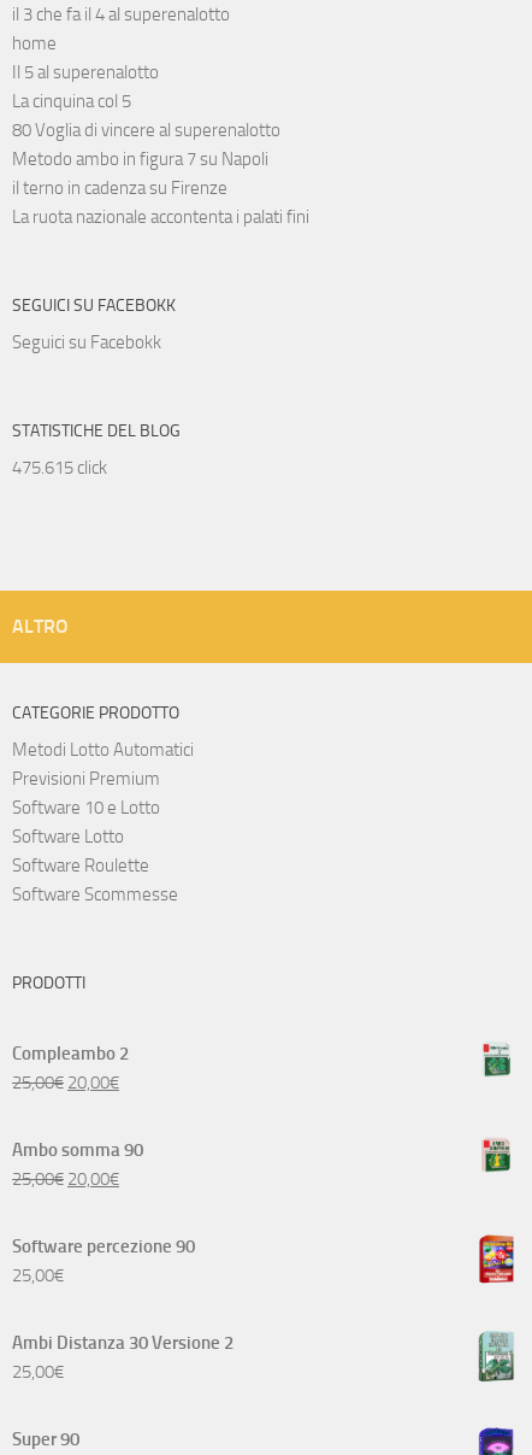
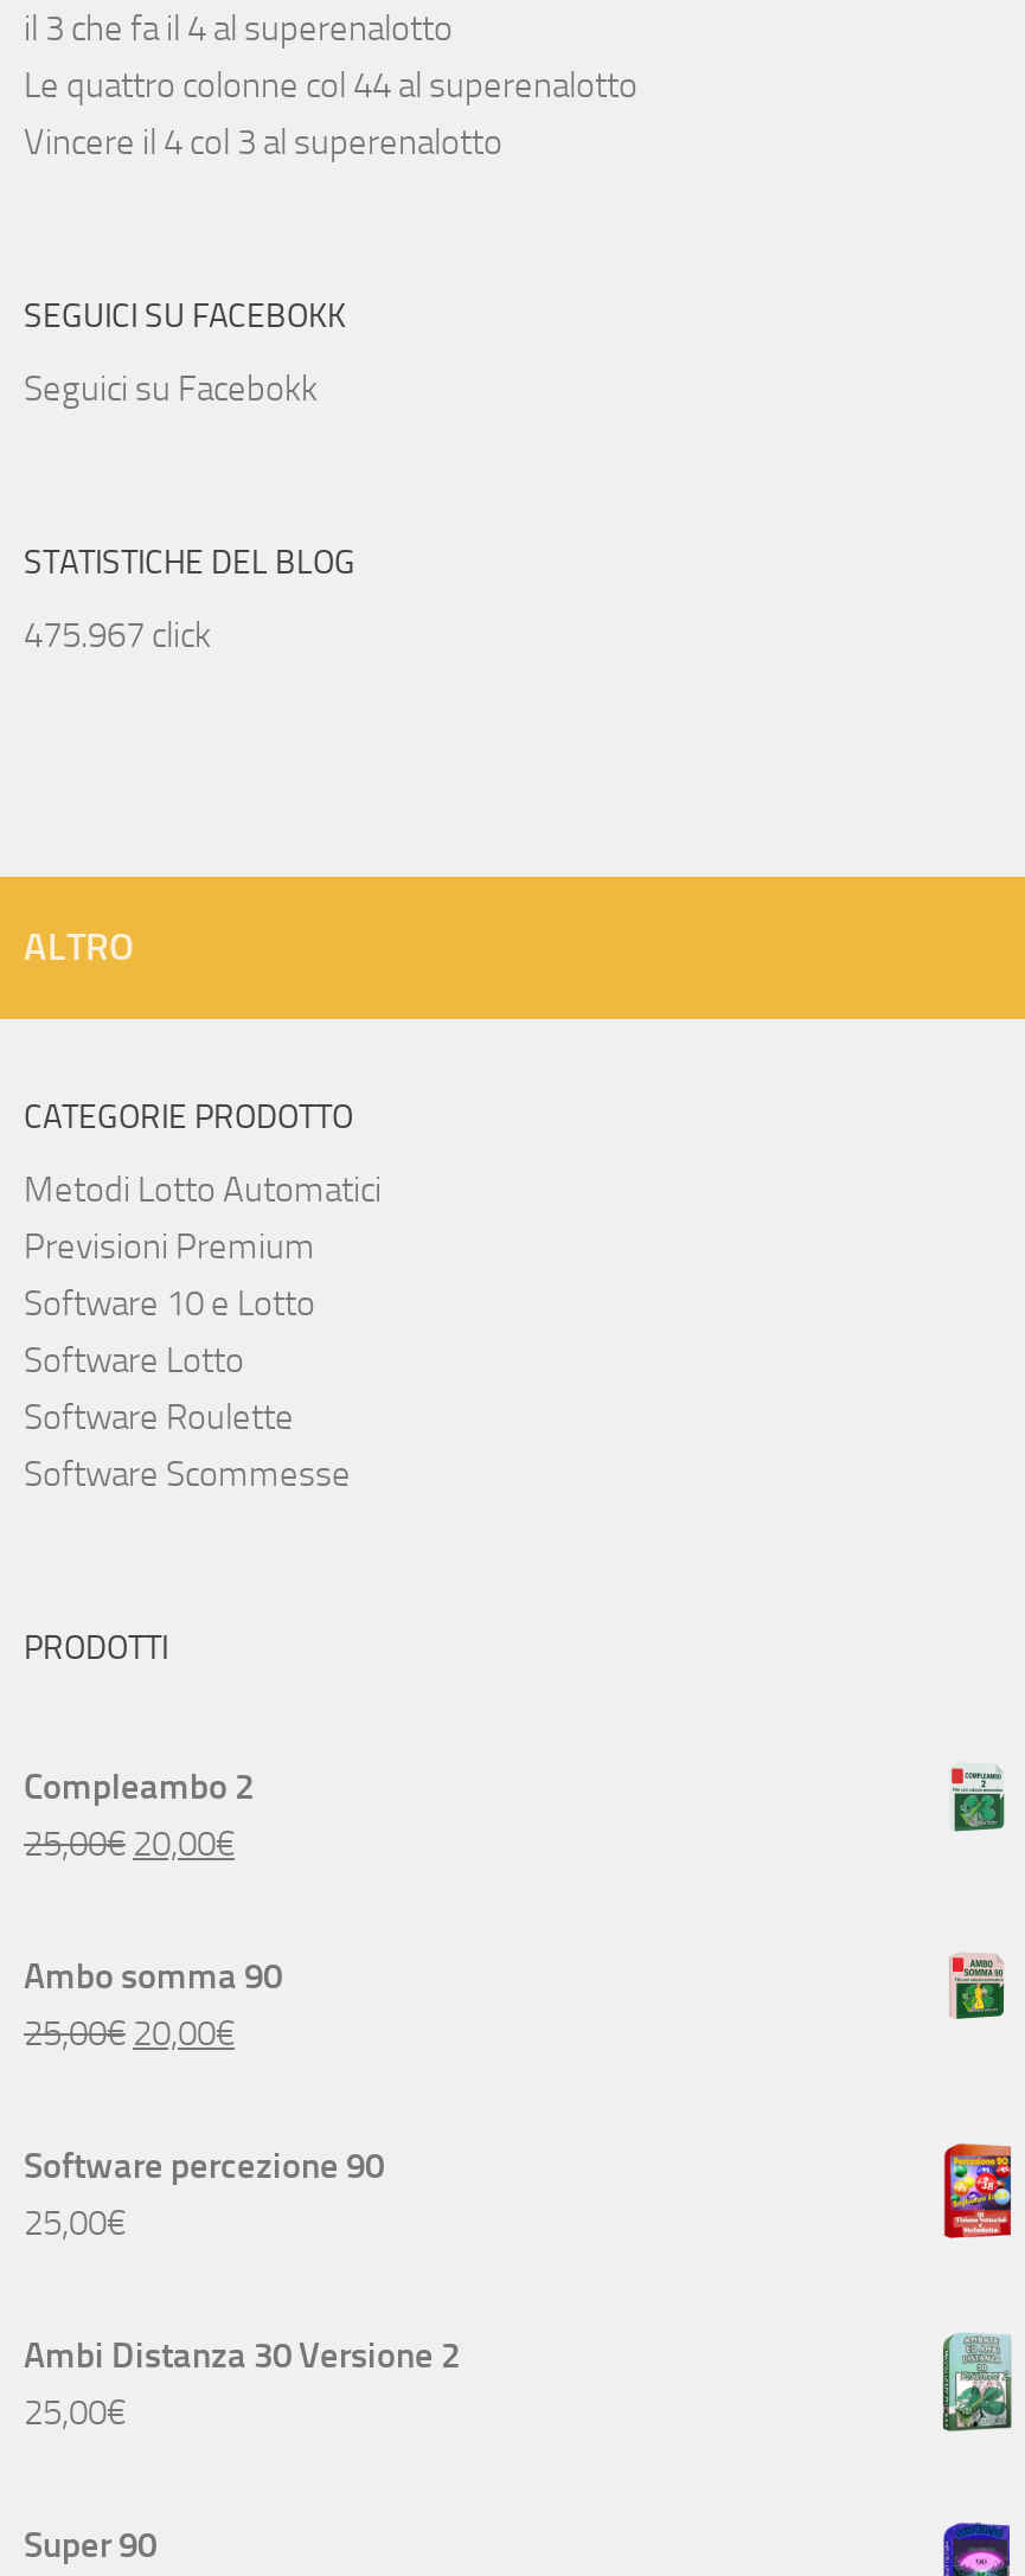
- home
- Il 5 al superenalotto
- La cinquina col 5
- 80 Voglia di vincere al superenalotto
- Metodo ambo in figura 7 su Napoli
- il terno in cadenza su Firenze
- La ruota nazionale accontenta i palati fini
+ Le quattro colonne col 44 al superenalotto
+ Vincere il 4 col 3 al superenalotto

- 475.615 click
+ 475.967 click
